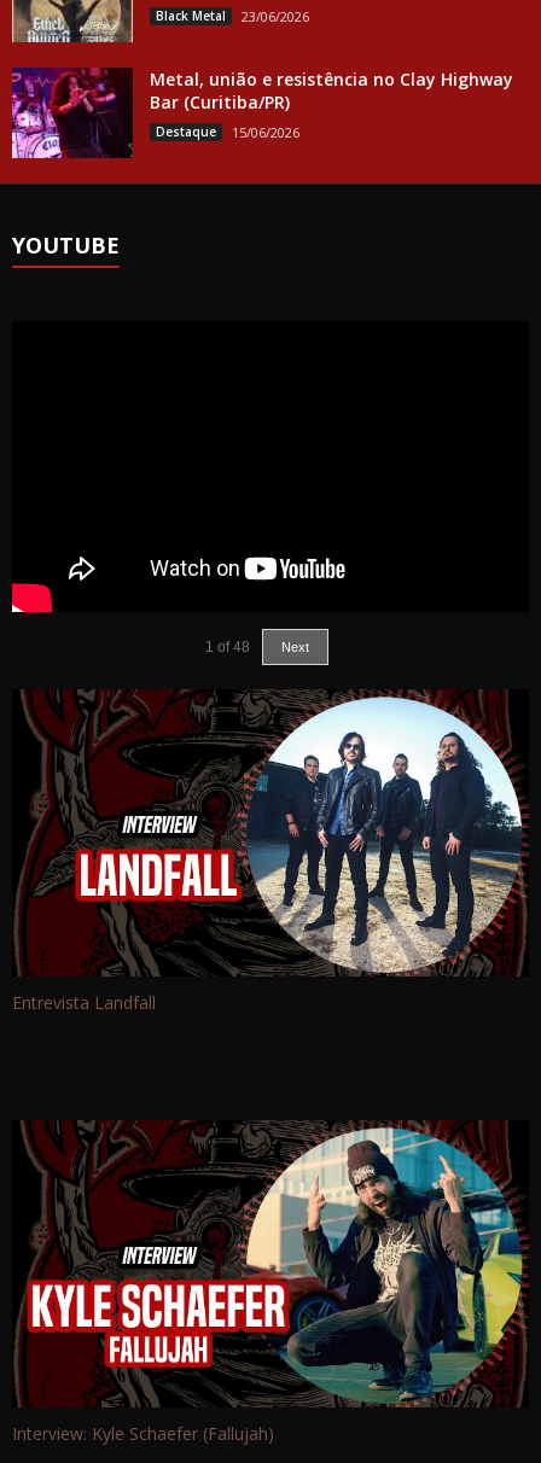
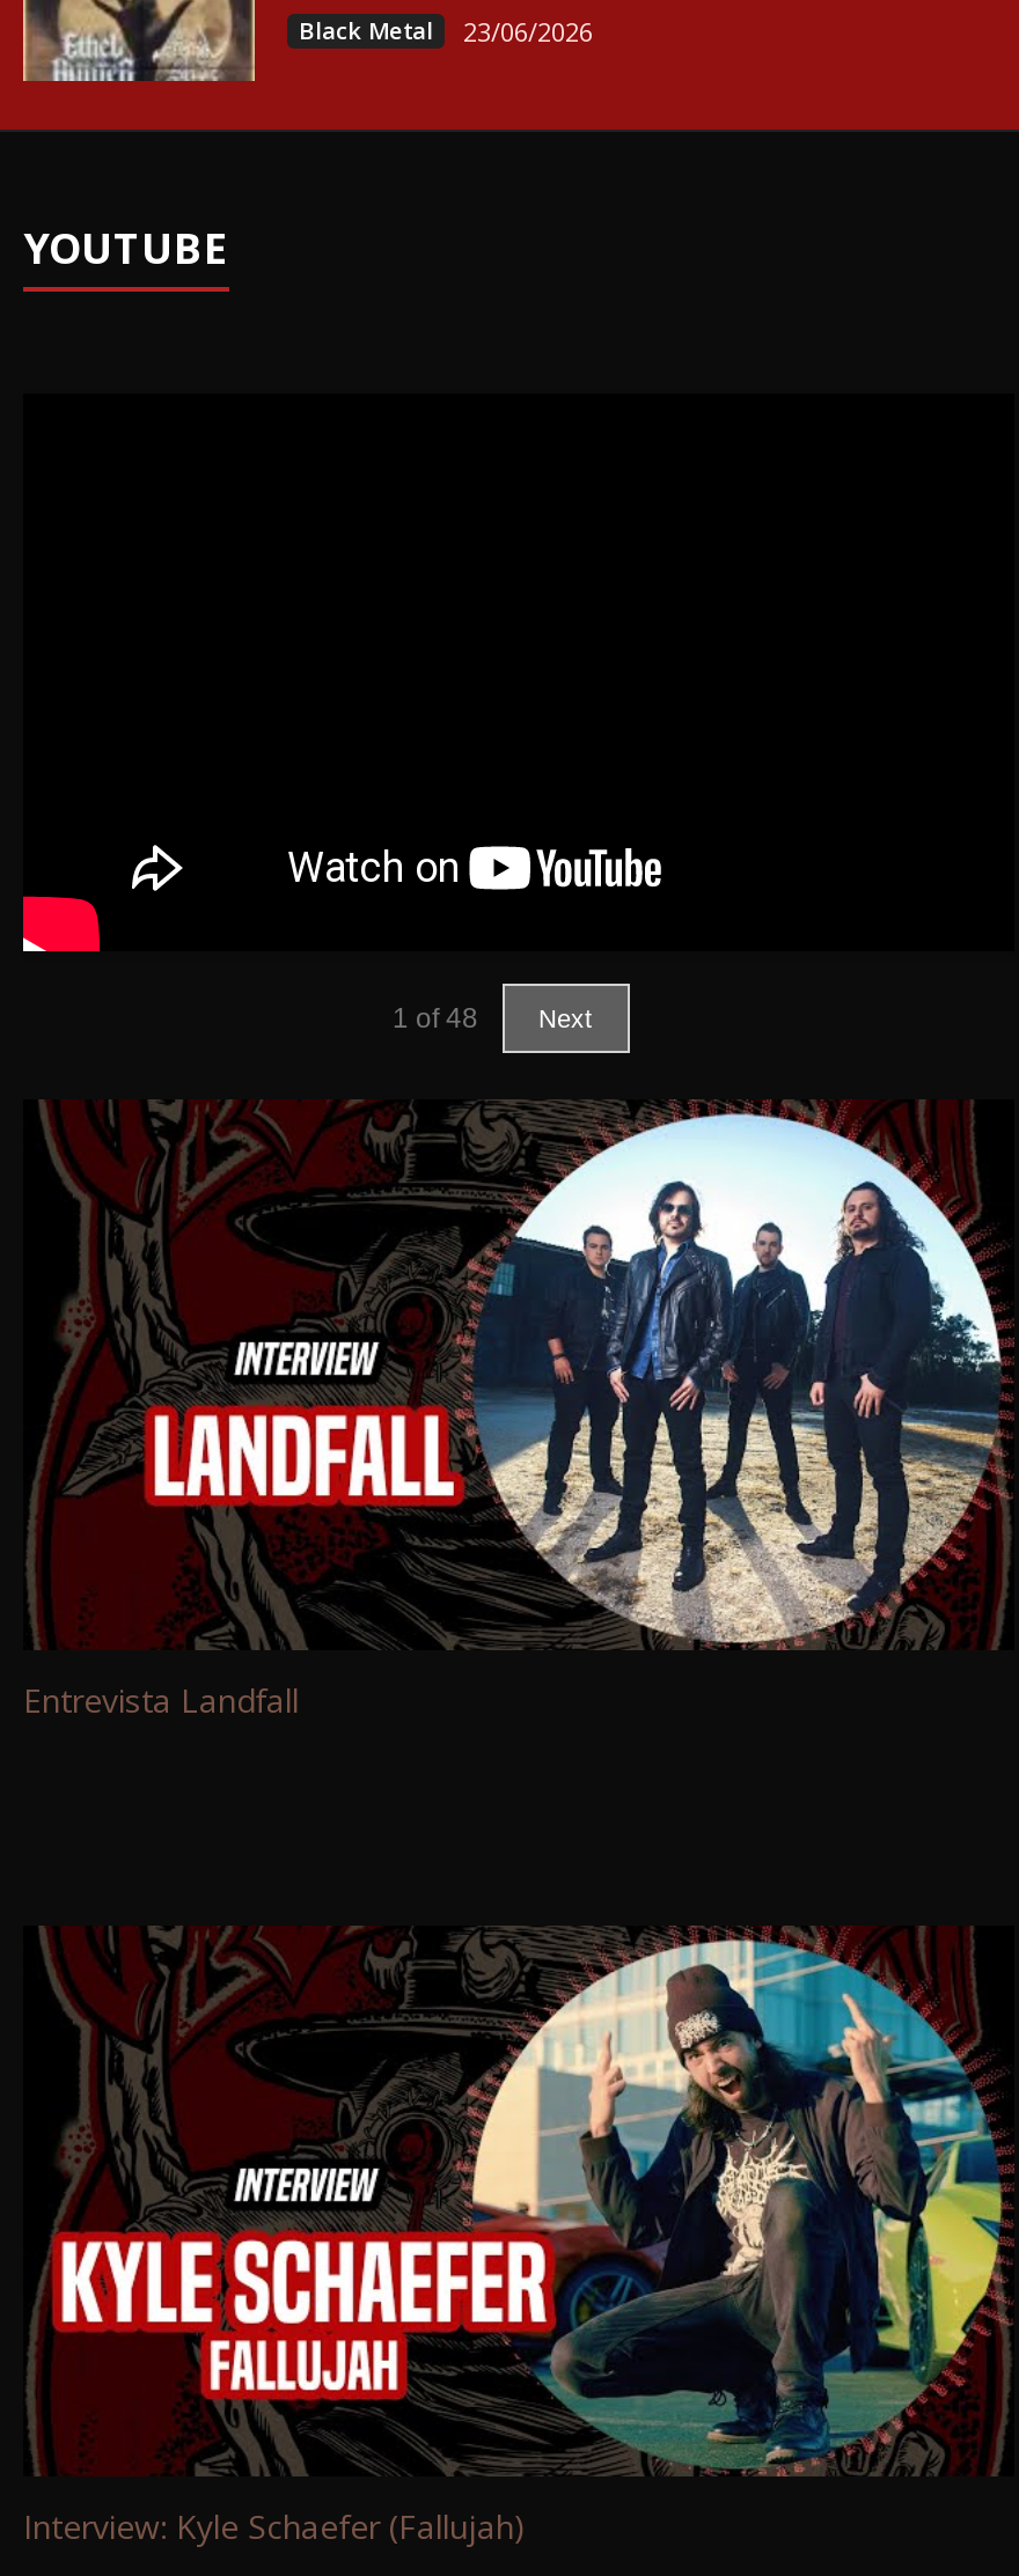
- [image]
- Metal, união e resistência no Clay Highway
- Bar (Curitiba/PR)
- Destaque
- 15/06/2026
